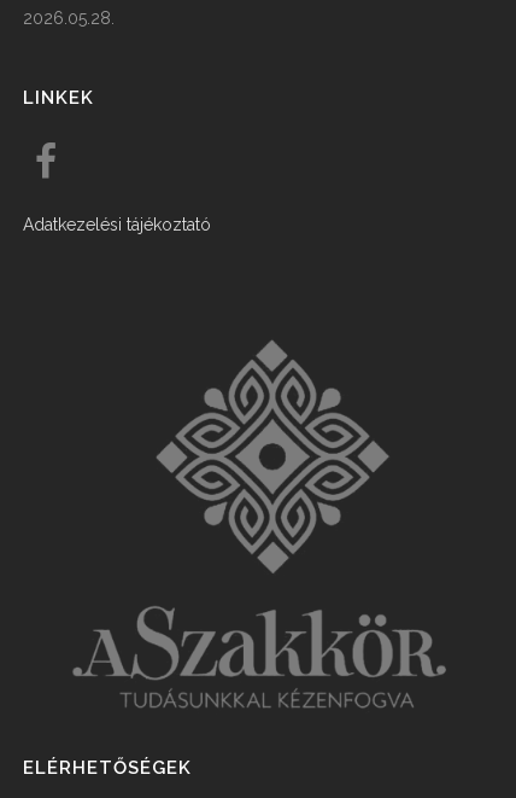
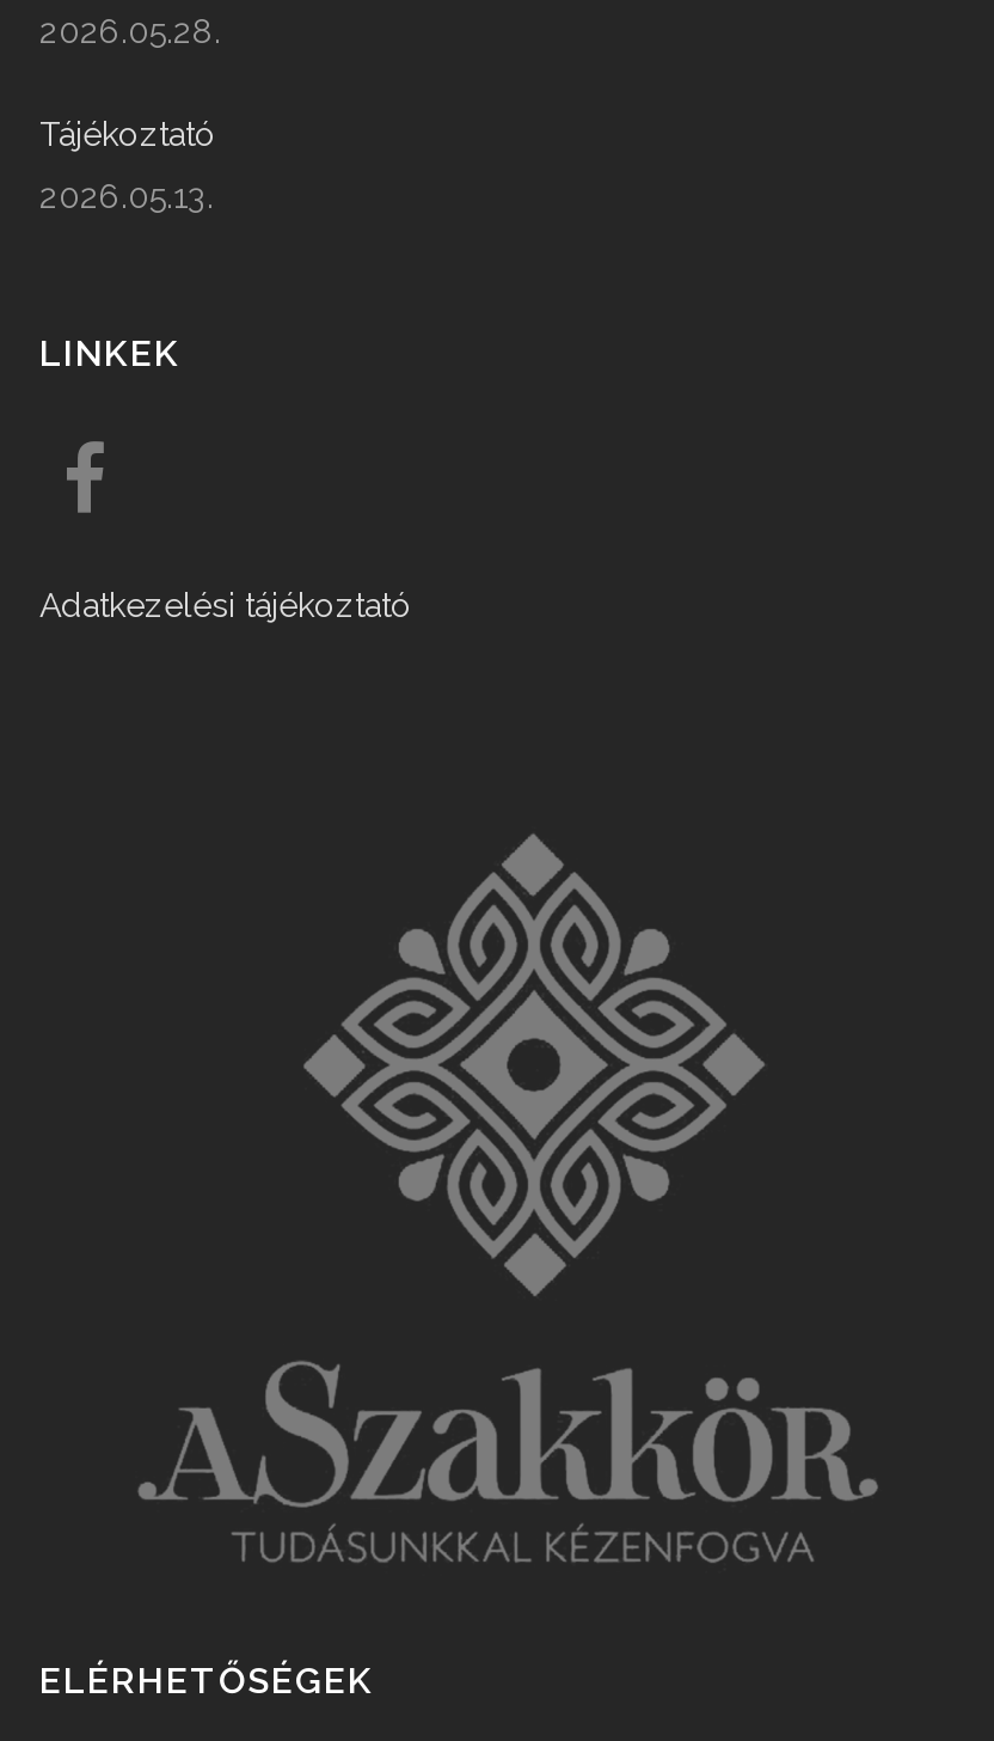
+ Tájékoztató
+ 2026.05.13.
